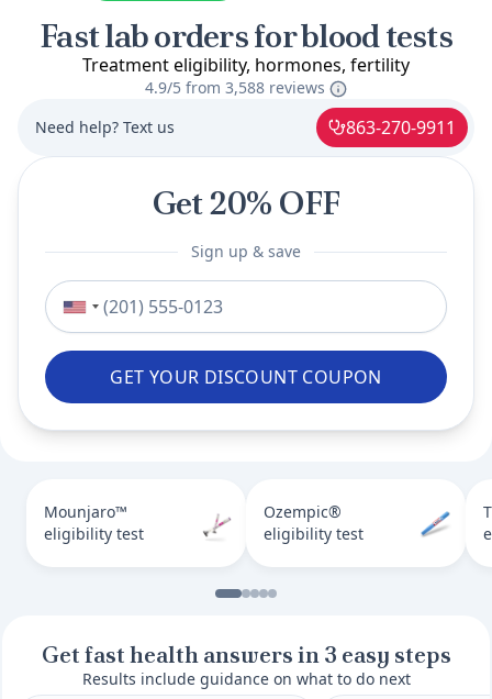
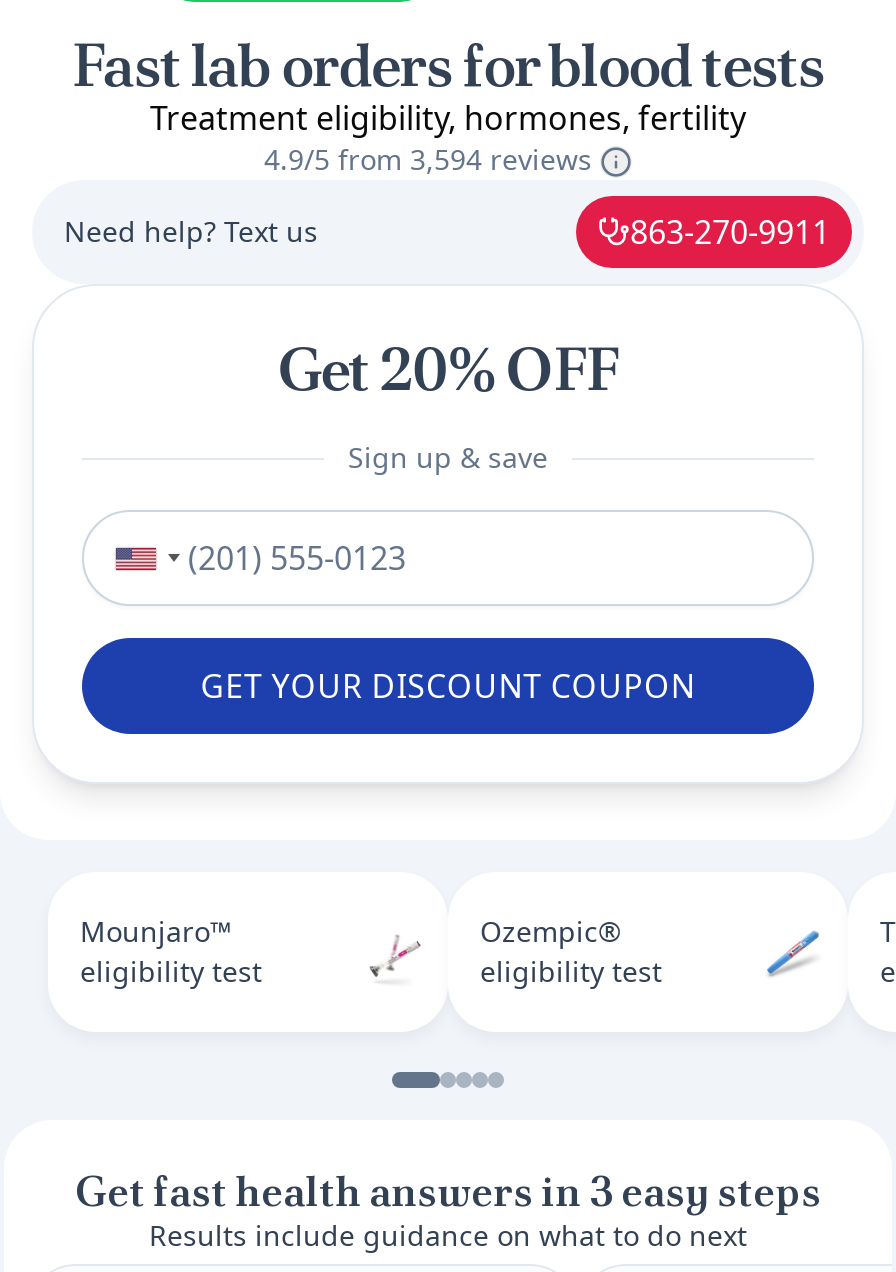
- 4.9/5 from 3,588 reviews
+ 4.9/5 from 3,594 reviews
